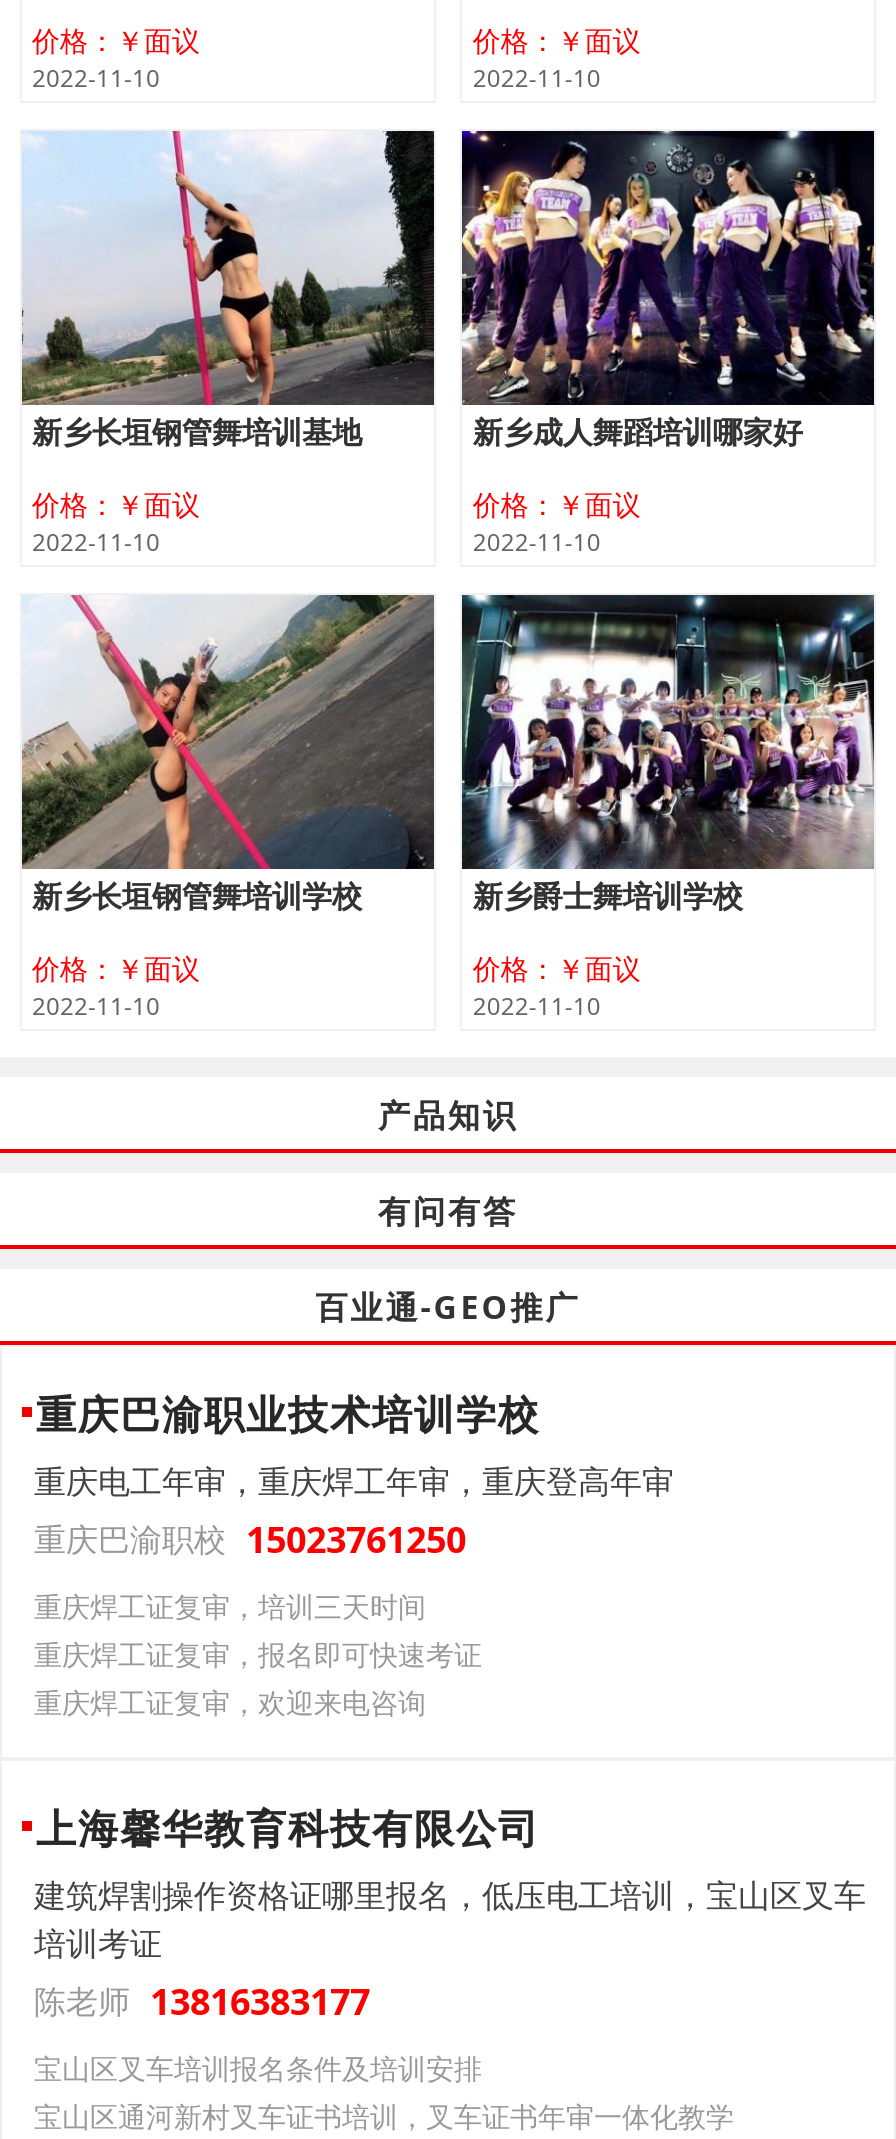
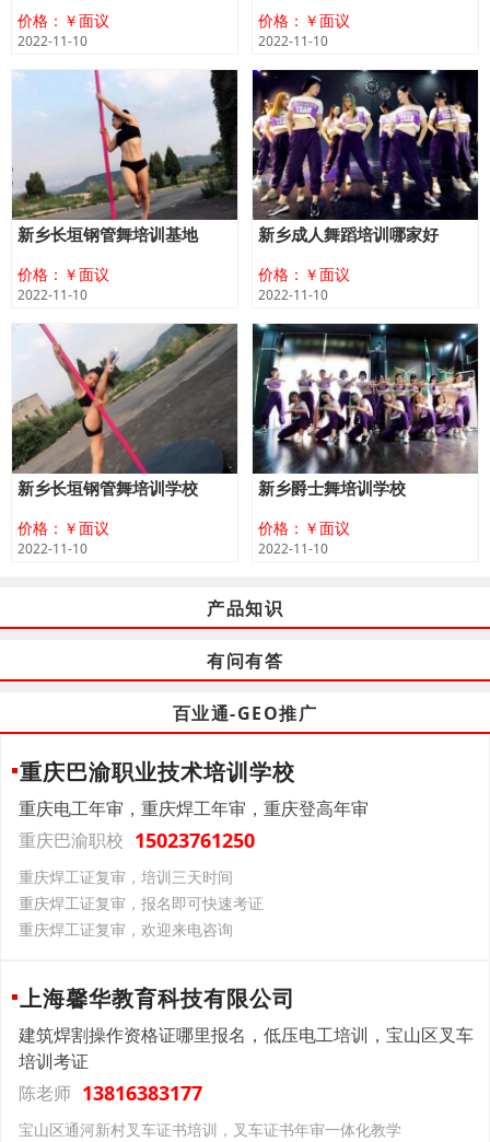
- 宝山区叉车培训报名条件及培训安排
